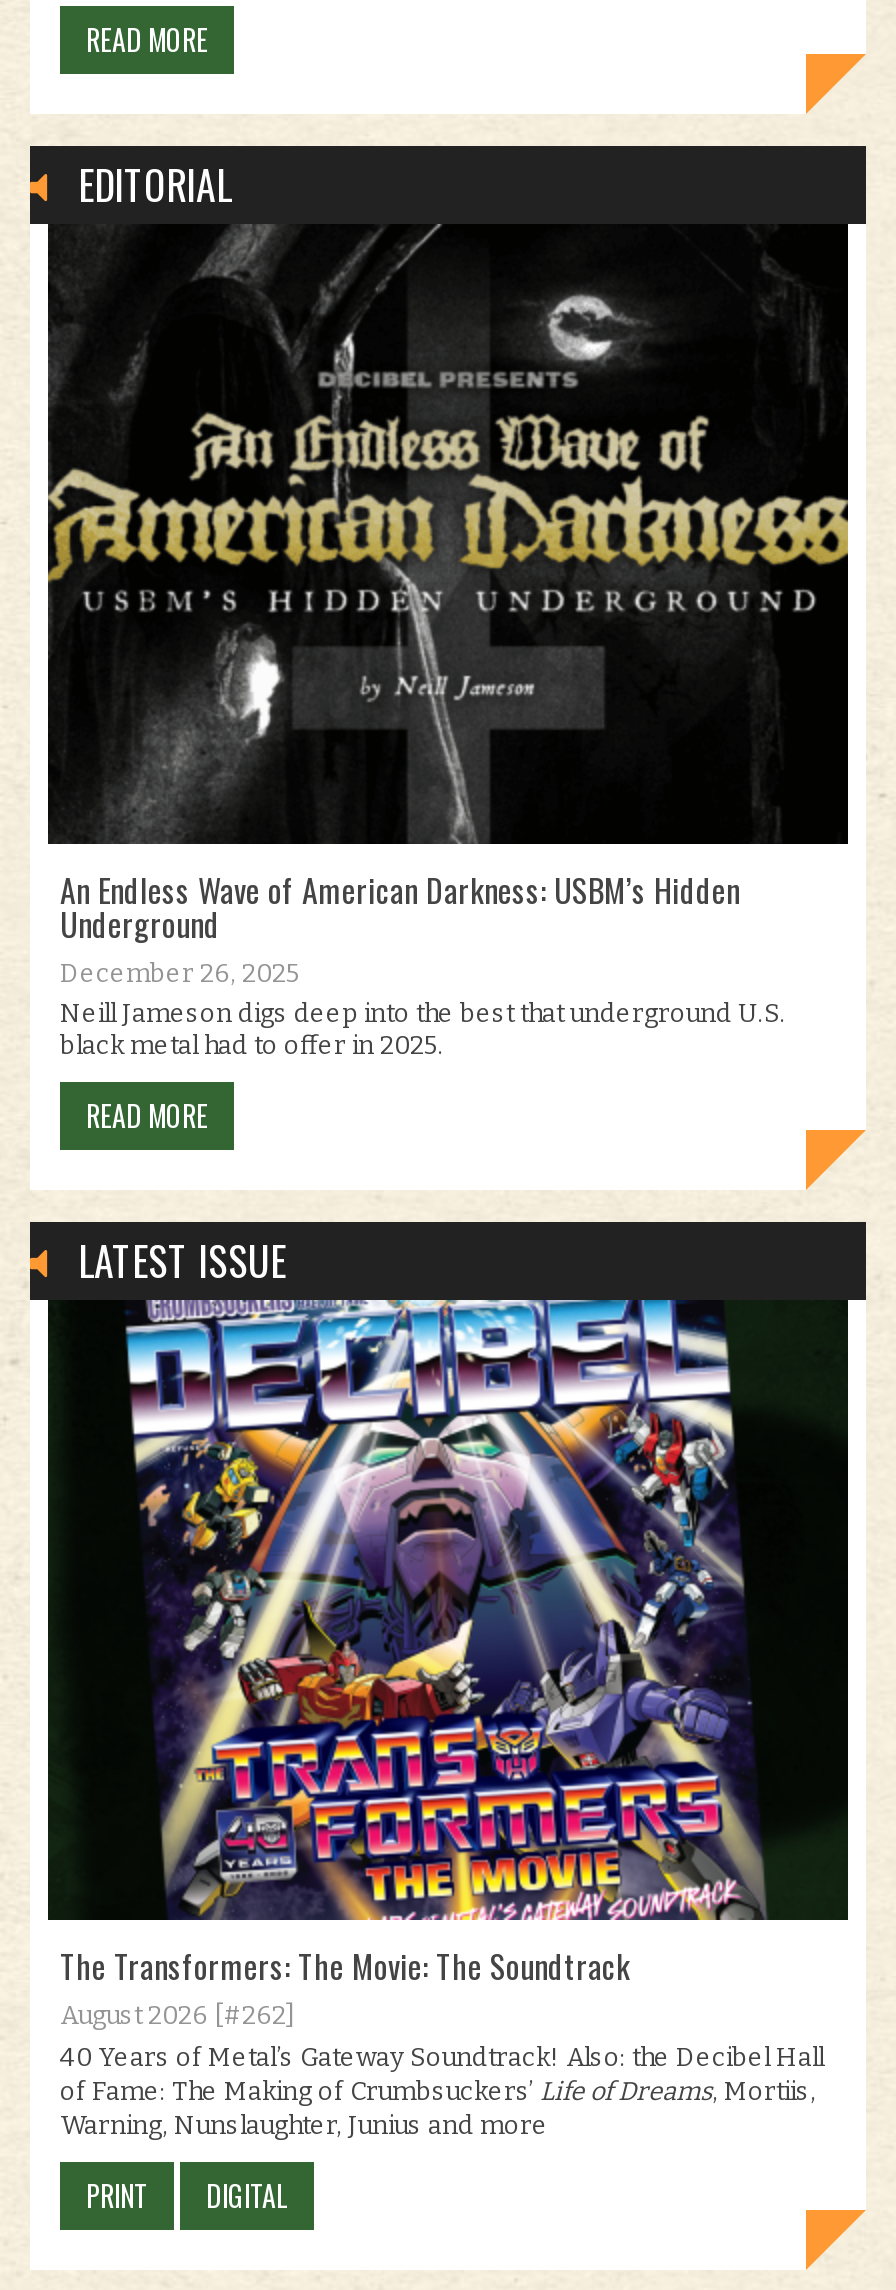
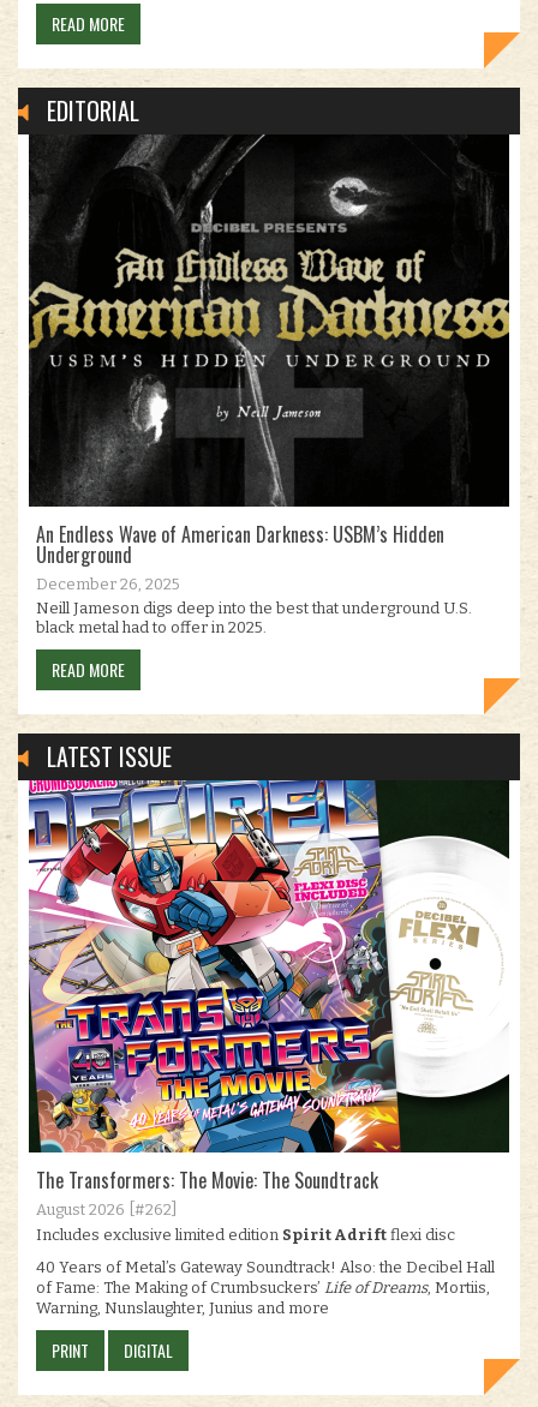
- [image]
+ [image]

+ Includes exclusive limited edition Spirit Adrift flexi disc
